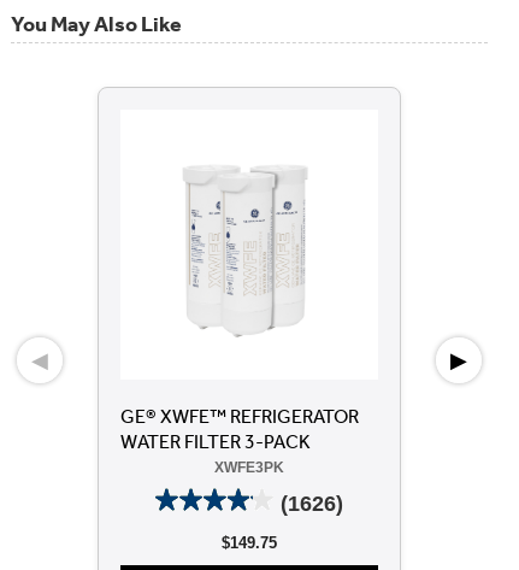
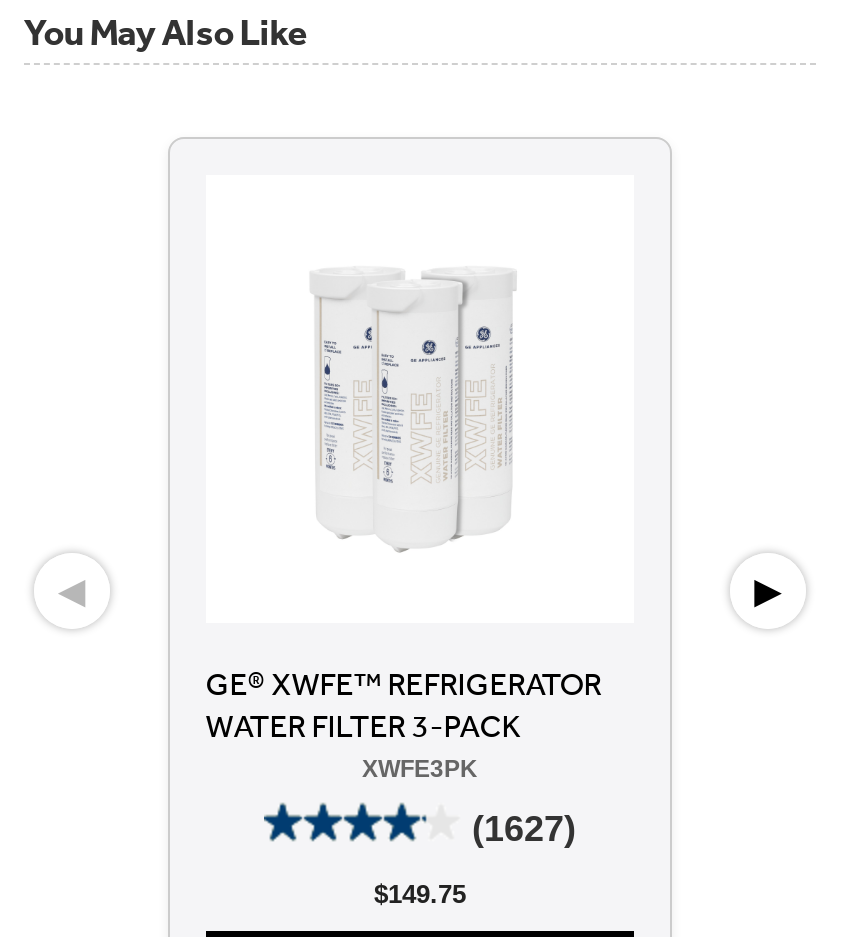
- (1626)
+ (1627)
